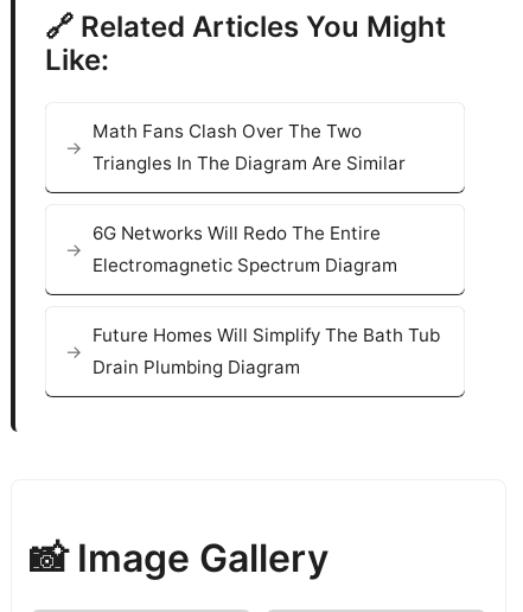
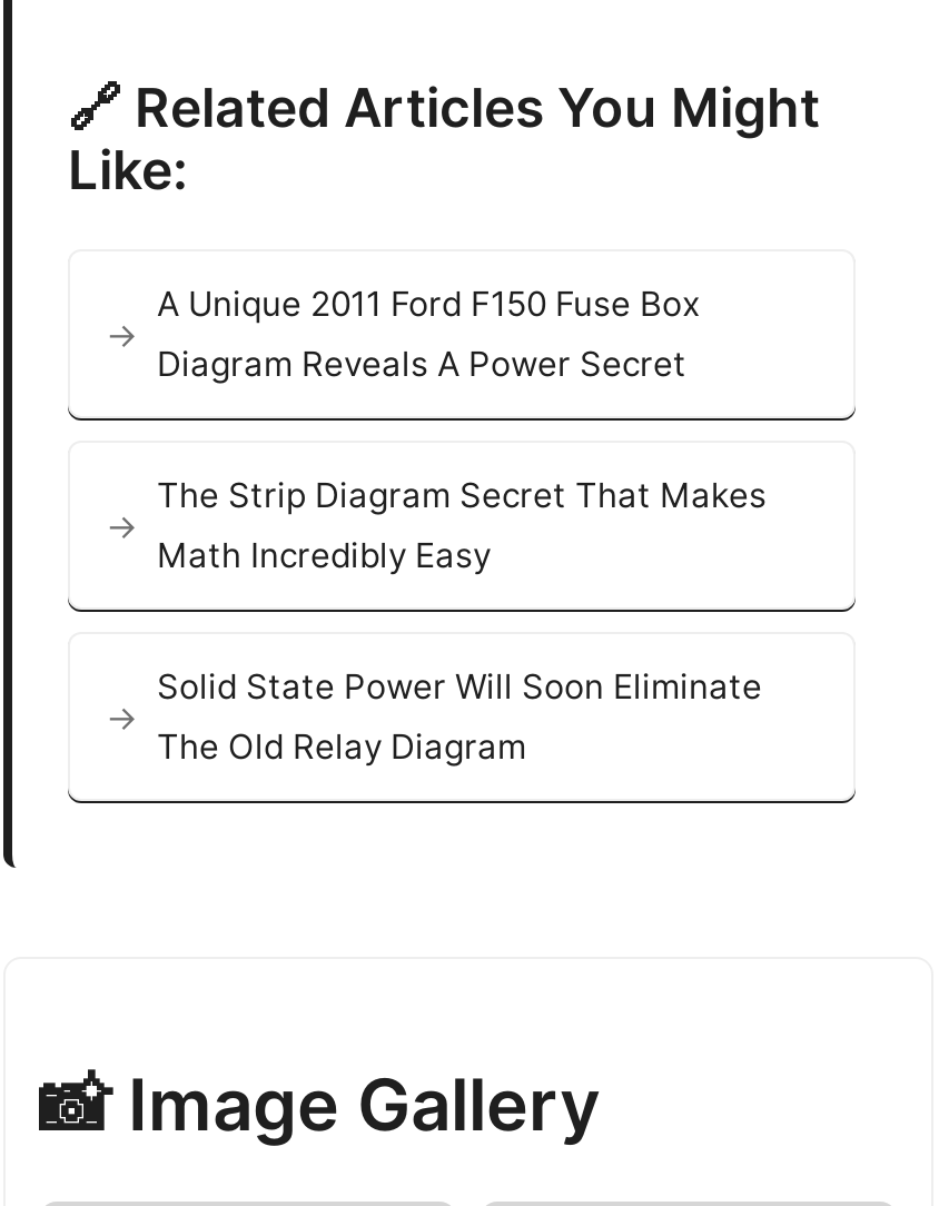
- Math Fans Clash Over The Two
- Triangles In The Diagram Are Similar
+ A Unique 2011 Ford F150 Fuse Box
+ Diagram Reveals A Power Secret

- 6G Networks Will Redo The Entire
- Electromagnetic Spectrum Diagram
+ The Strip Diagram Secret That Makes
+ Math Incredibly Easy

- Future Homes Will Simplify The Bath Tub
- Drain Plumbing Diagram
+ Solid State Power Will Soon Eliminate
+ The Old Relay Diagram
